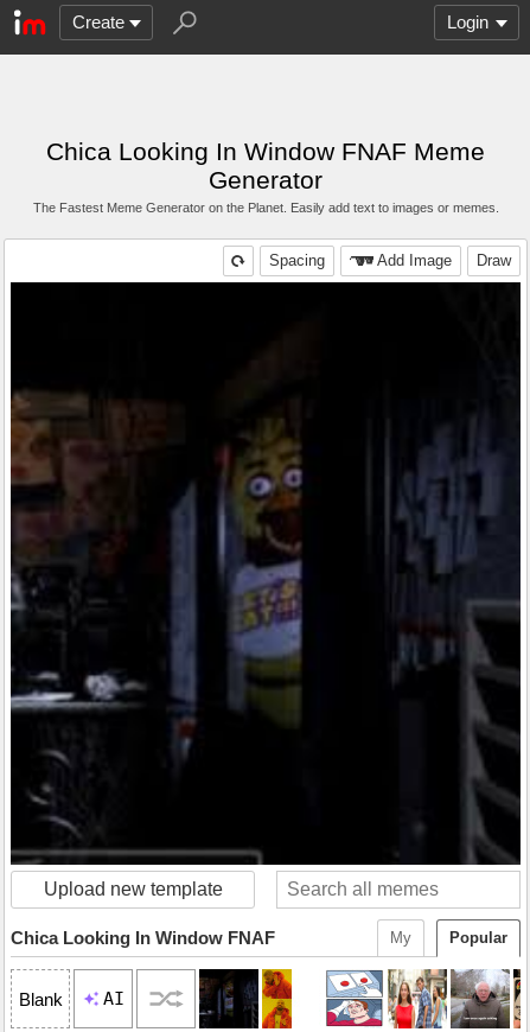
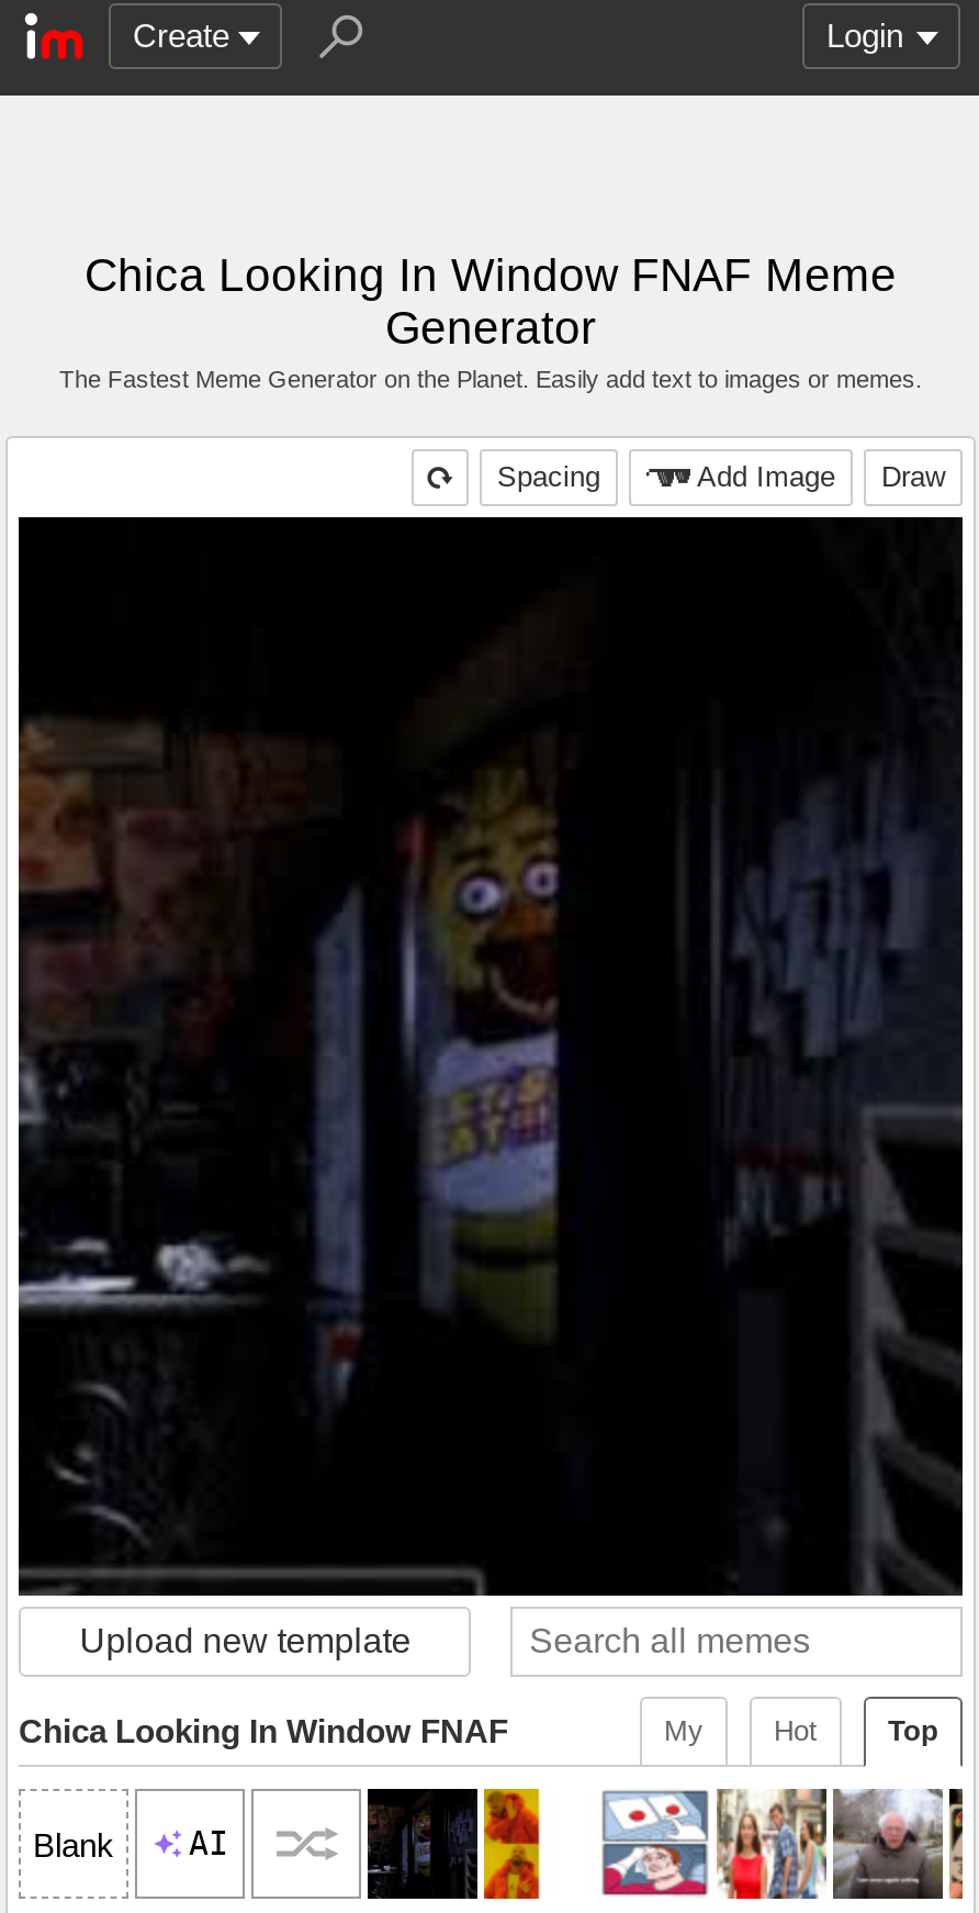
- Popular
+ Top
+ Hot
